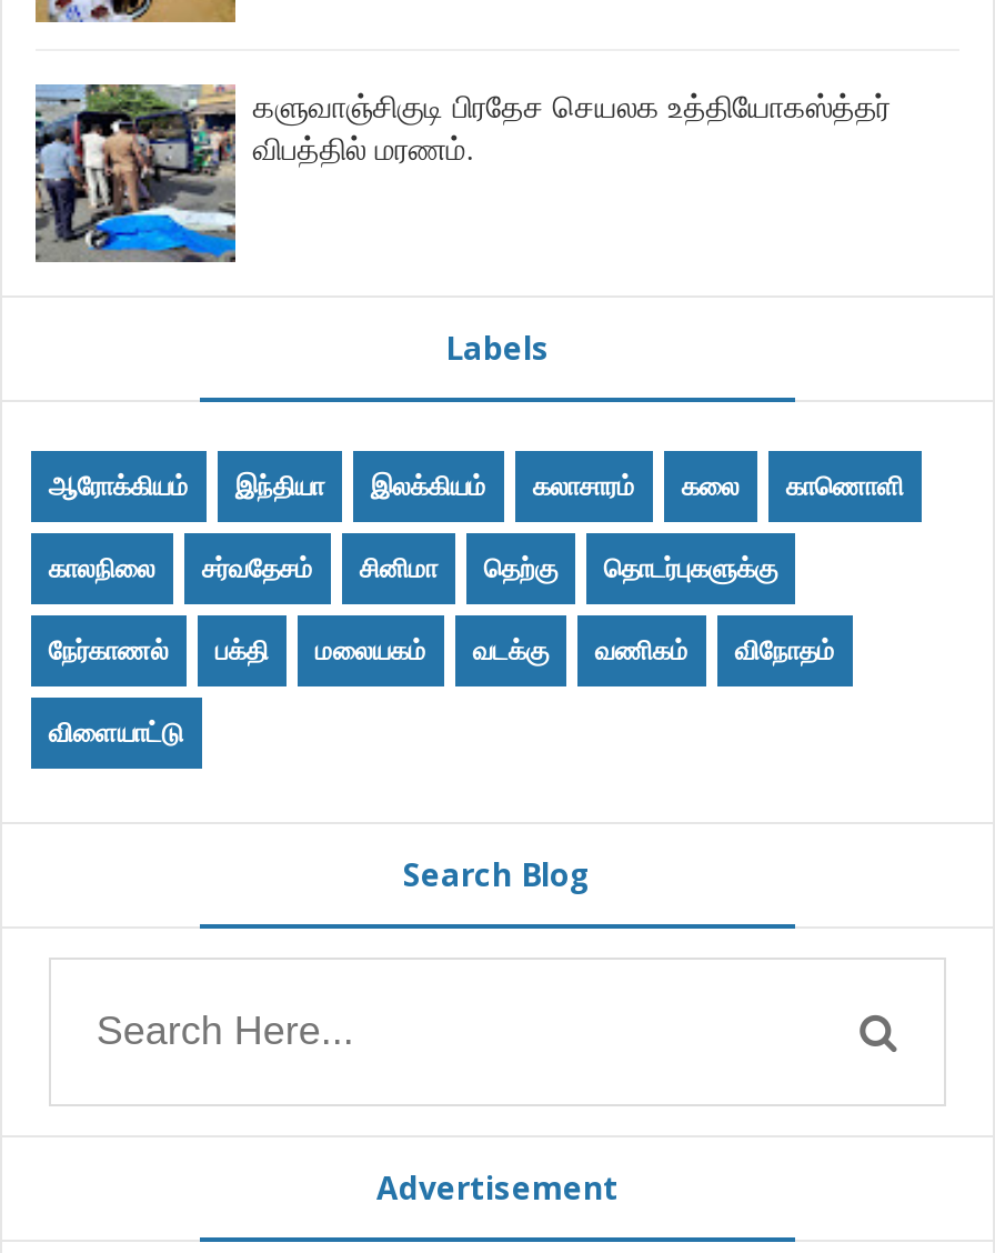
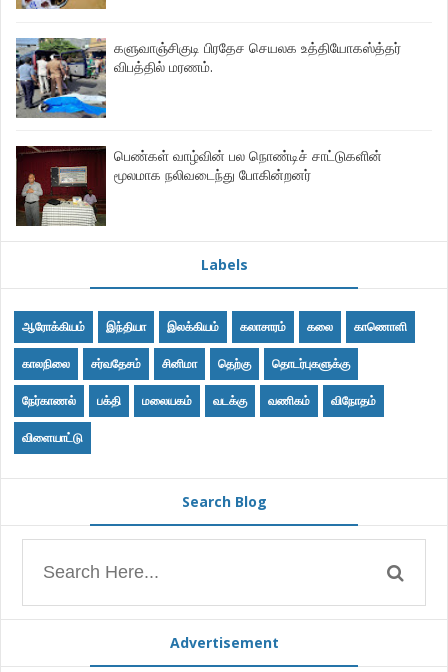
+ [image]
+ பெண்கள் வாழ்வின் பல நொண்டிச் சாட்டுகளின்
+ மூலமாக நலிவடைந்து போகின்றனர்
